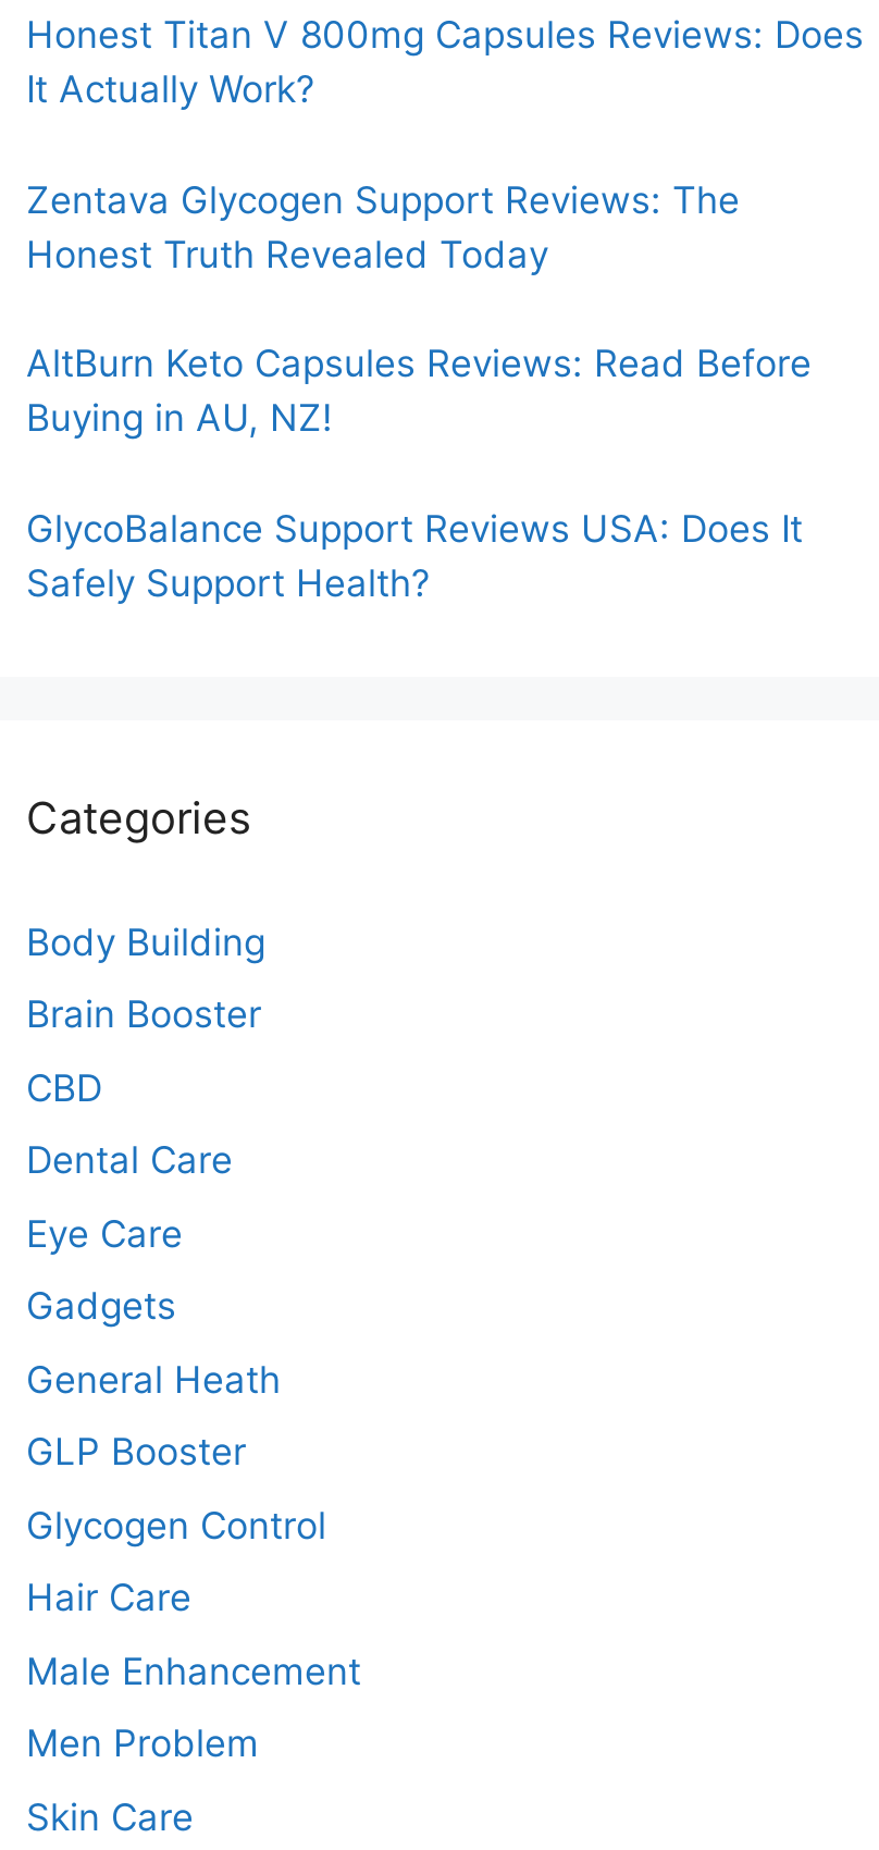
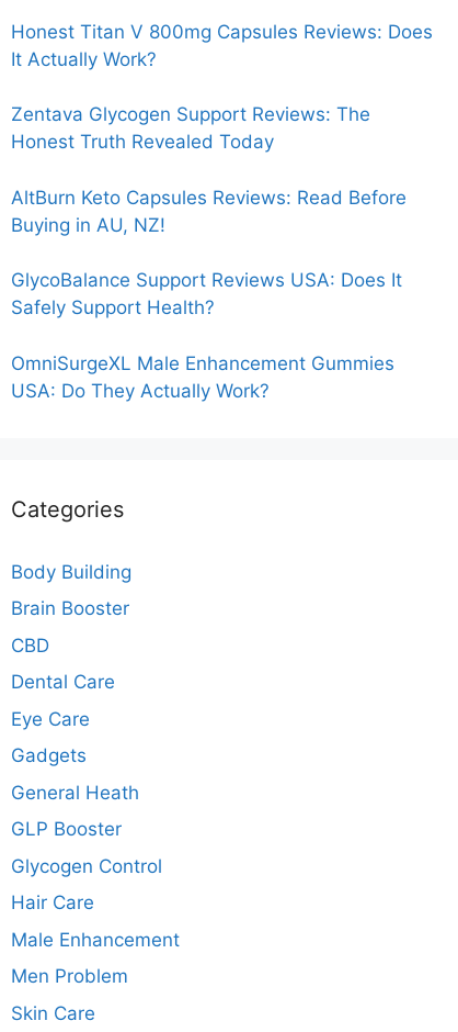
+ OmniSurgeXL Male Enhancement Gummies
+ USA: Do They Actually Work?
